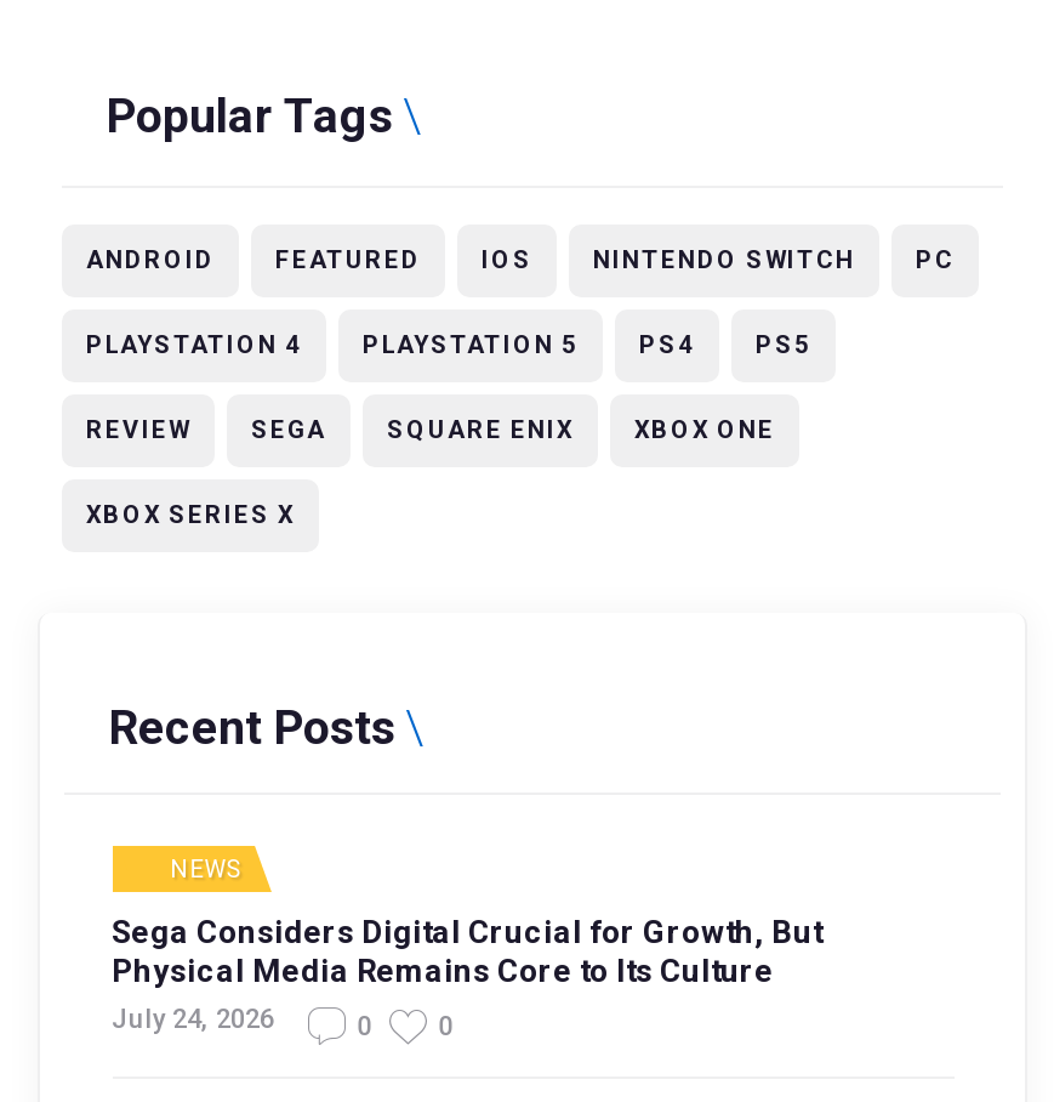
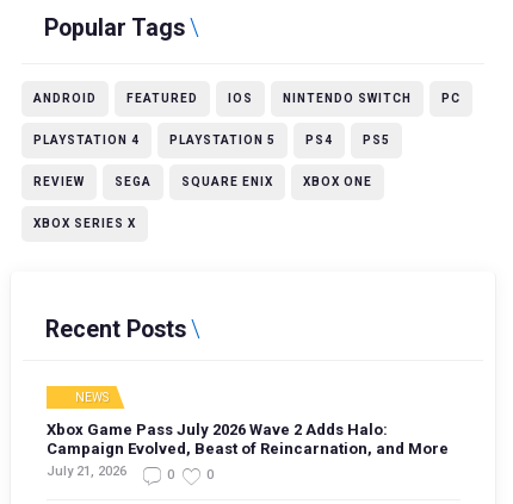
- Sega Considers Digital Crucial for Growth, But
- Physical Media Remains Core to Its Culture
- July 24, 2026
+ Xbox Game Pass July 2026 Wave 2 Adds Halo:
+ Campaign Evolved, Beast of Reincarnation, and More
+ July 21, 2026
